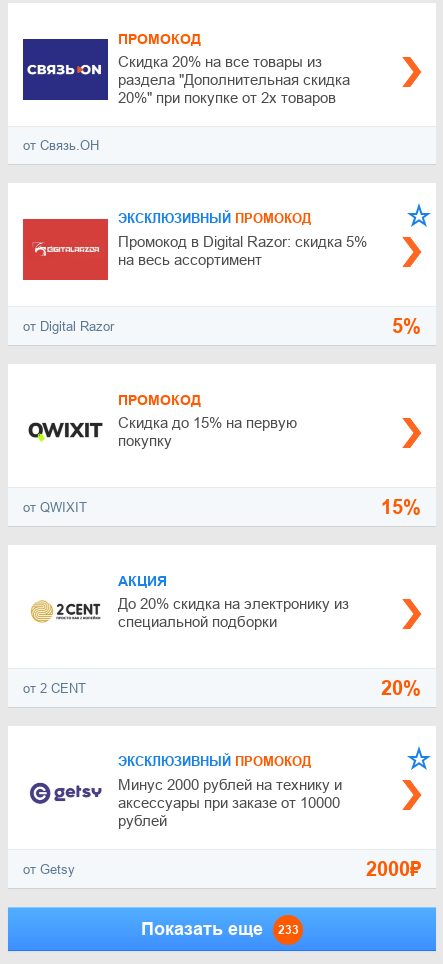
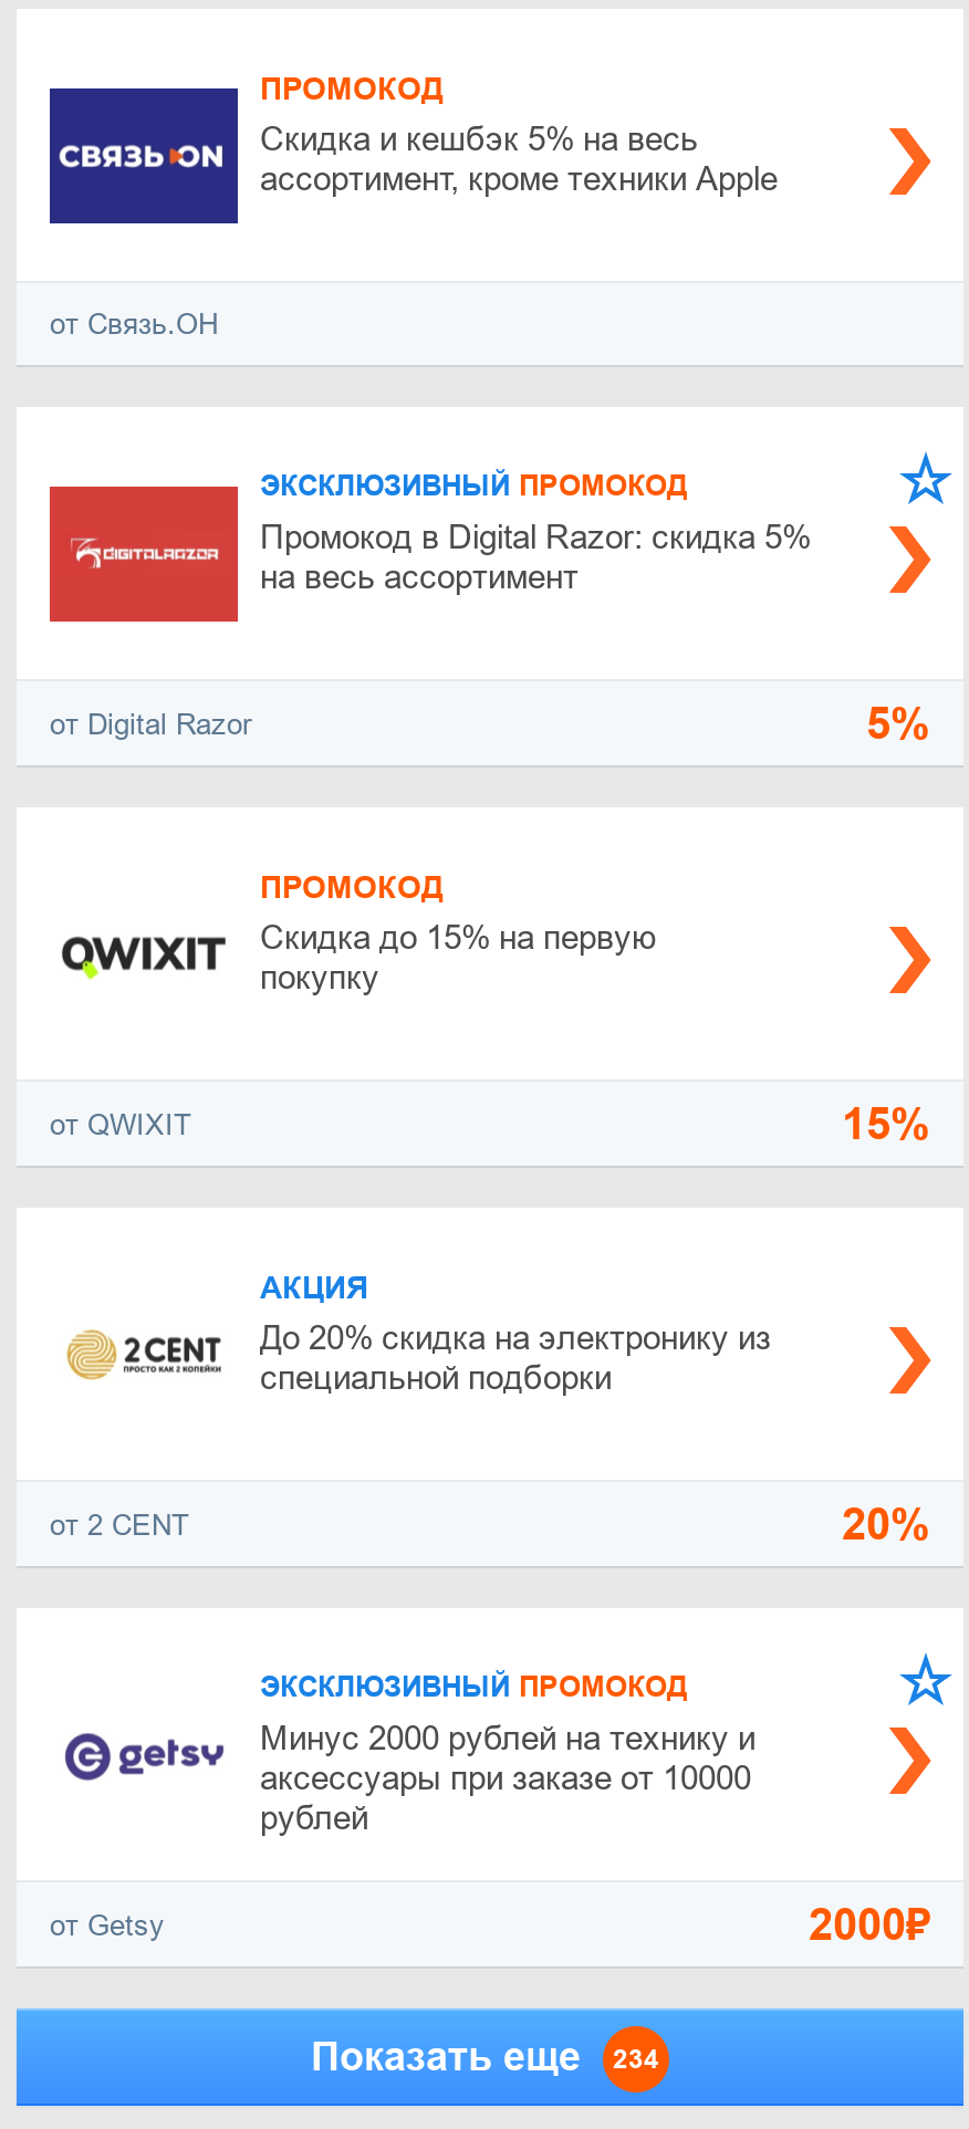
- Скидка 20% на все товары из
- раздела "Дополнительная скидка
- 20%" при покупке от 2х товаров
+ Скидка и кешбэк 5% на весь
+ ассортимент, кроме техники Apple

- Показать еще 233
+ Показать еще 234
